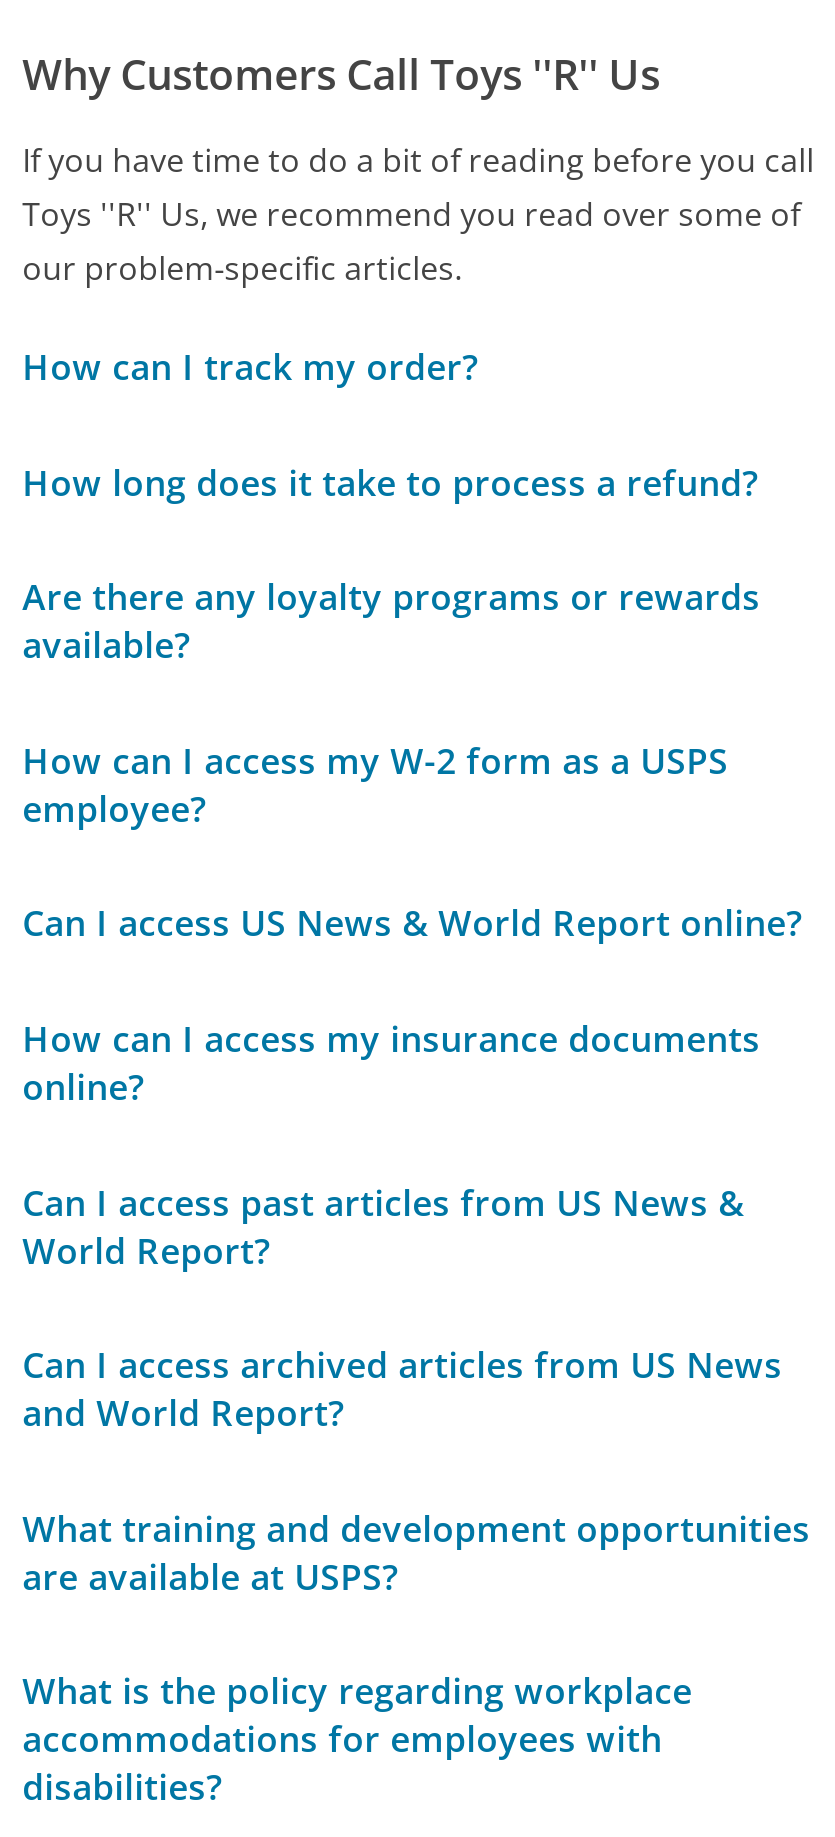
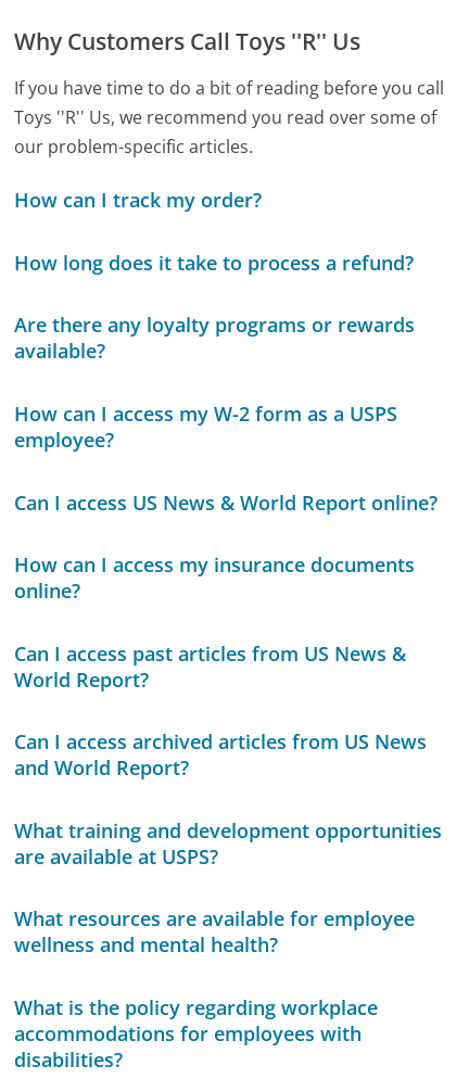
+ What resources are available for employee
+ wellness and mental health?
